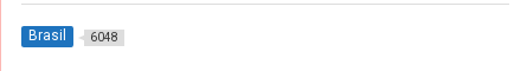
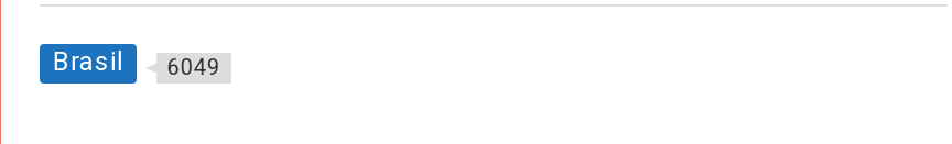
- Brasil 6048
+ Brasil 6049
